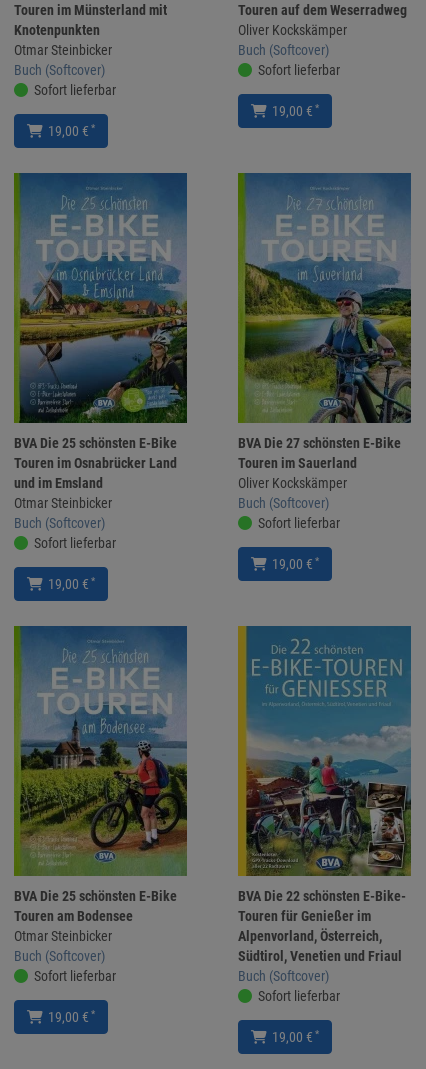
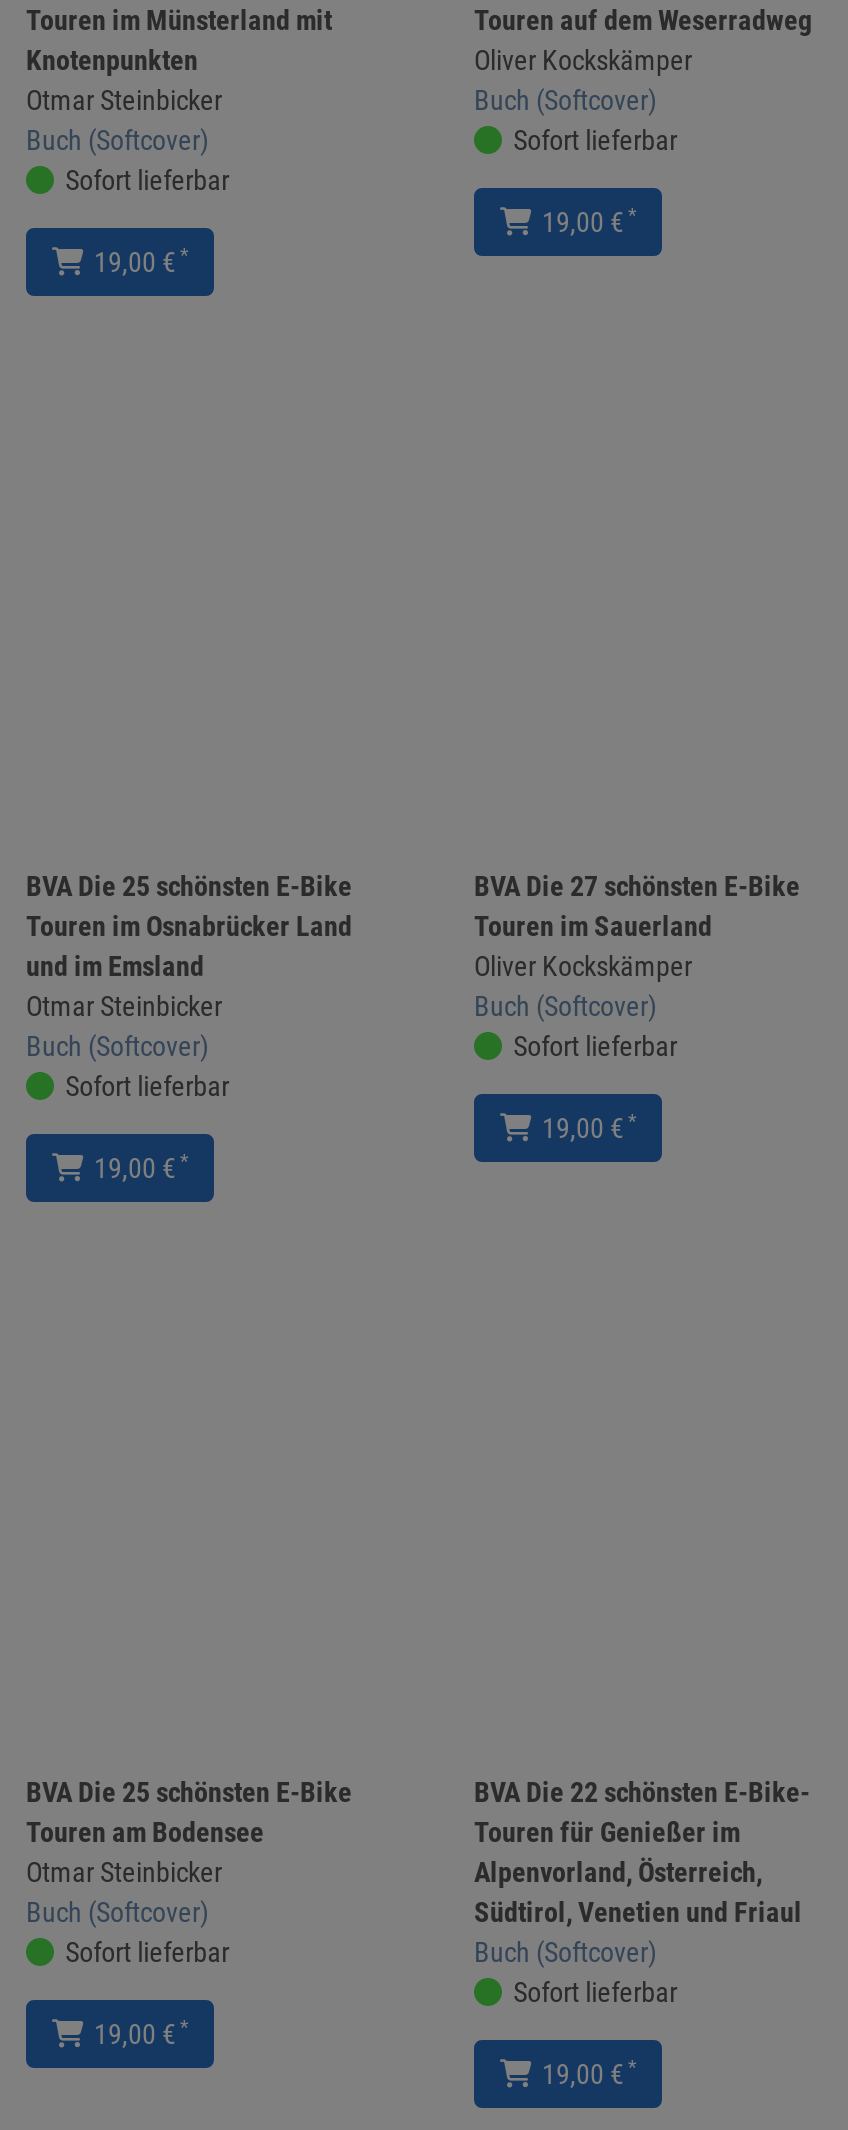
- [image]

- [image]

- [image]

- [image]
